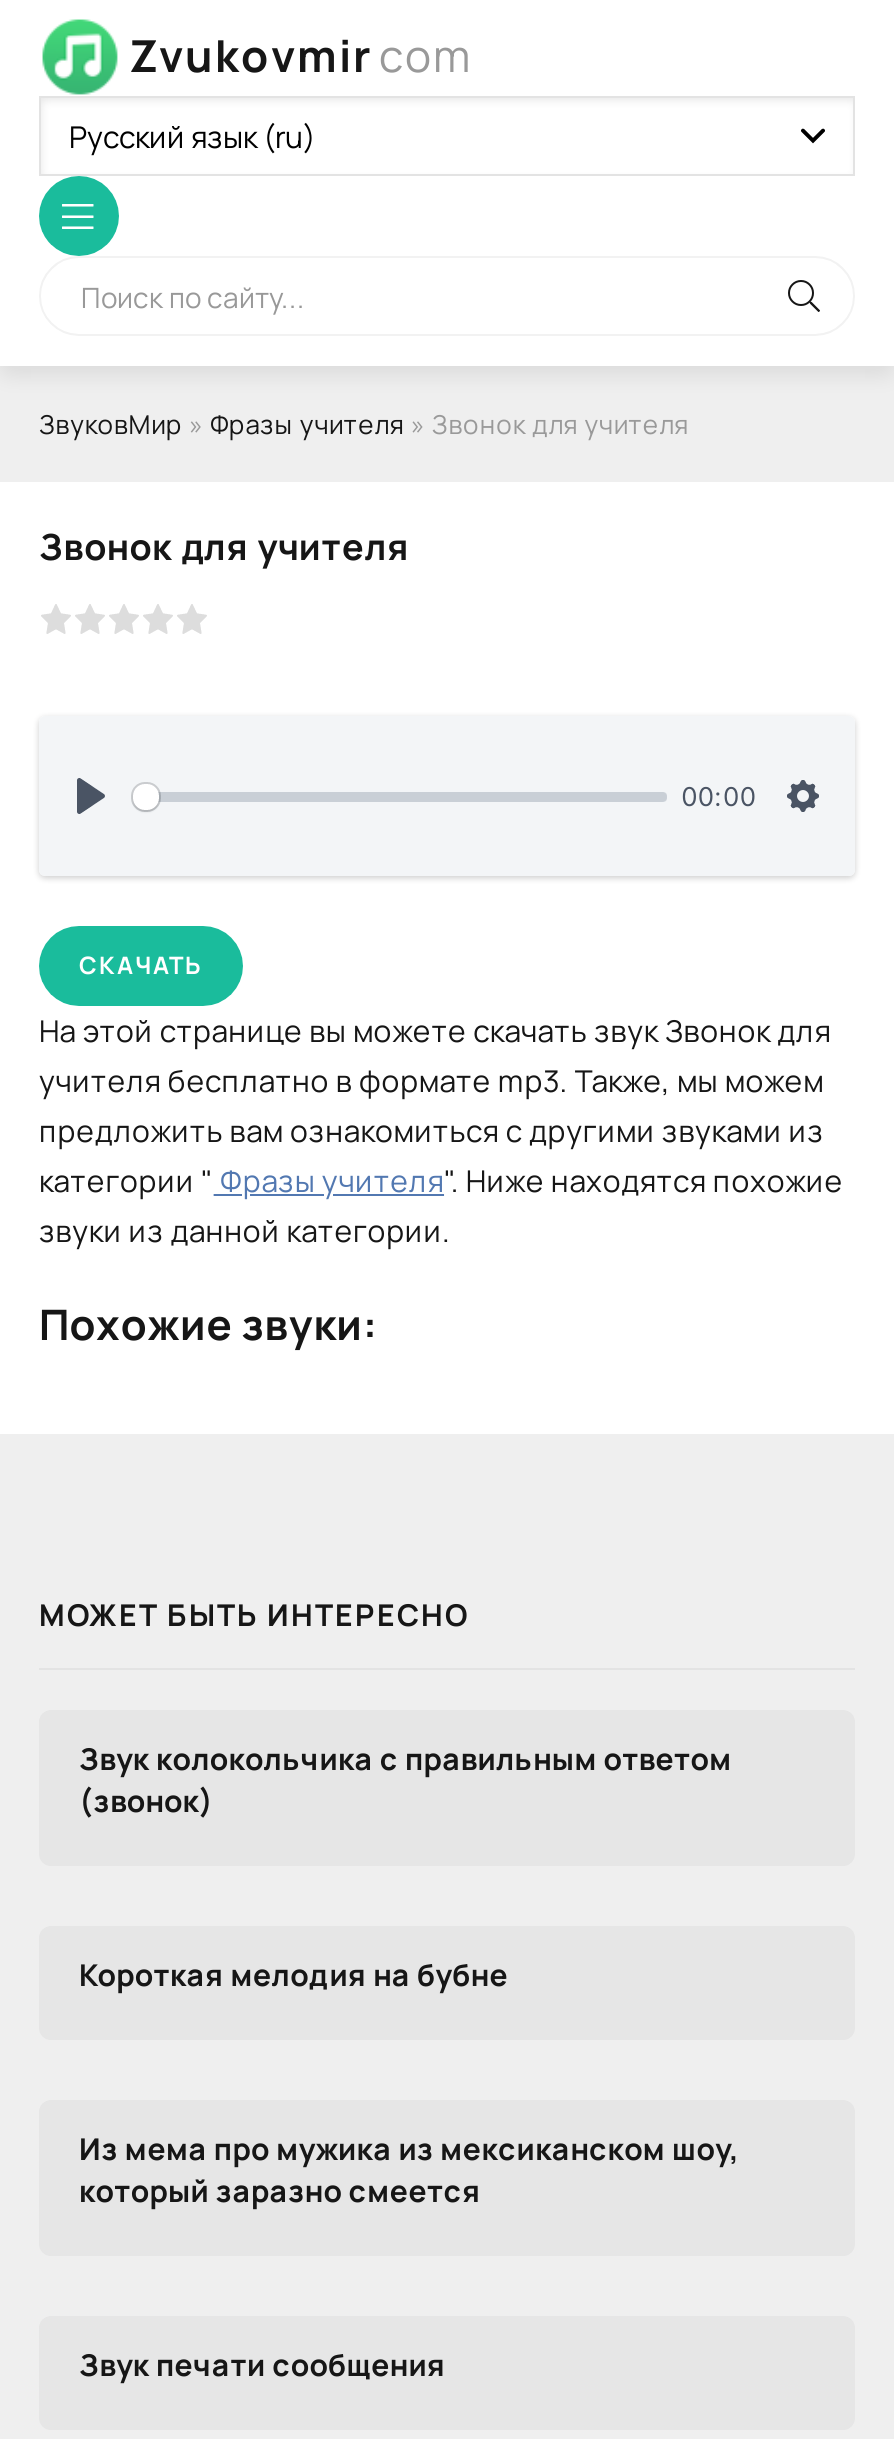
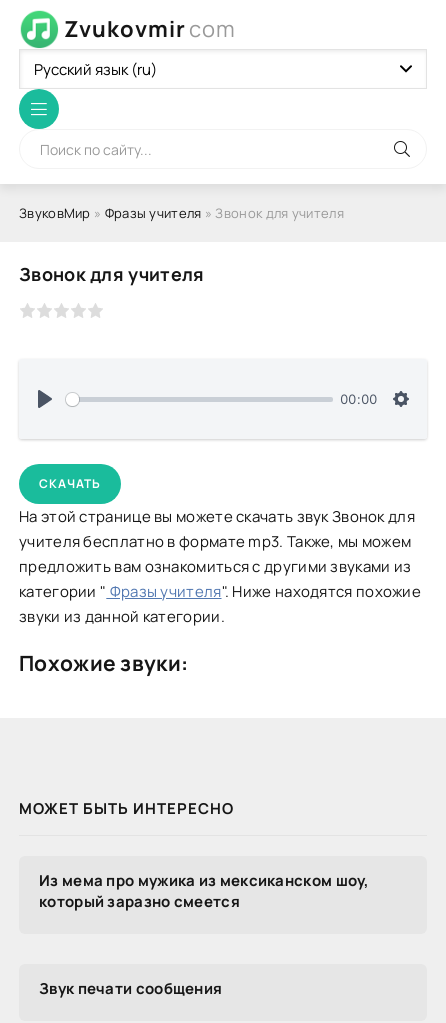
- Звук колокольчика с правильным ответом
- (звонок)

- Короткая мелодия на бубне
